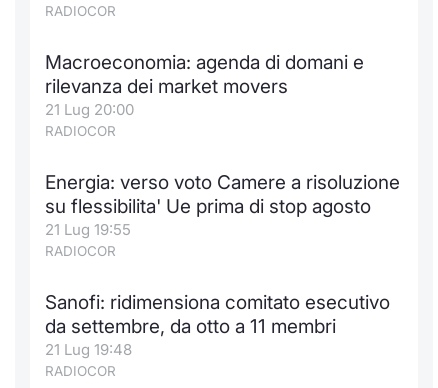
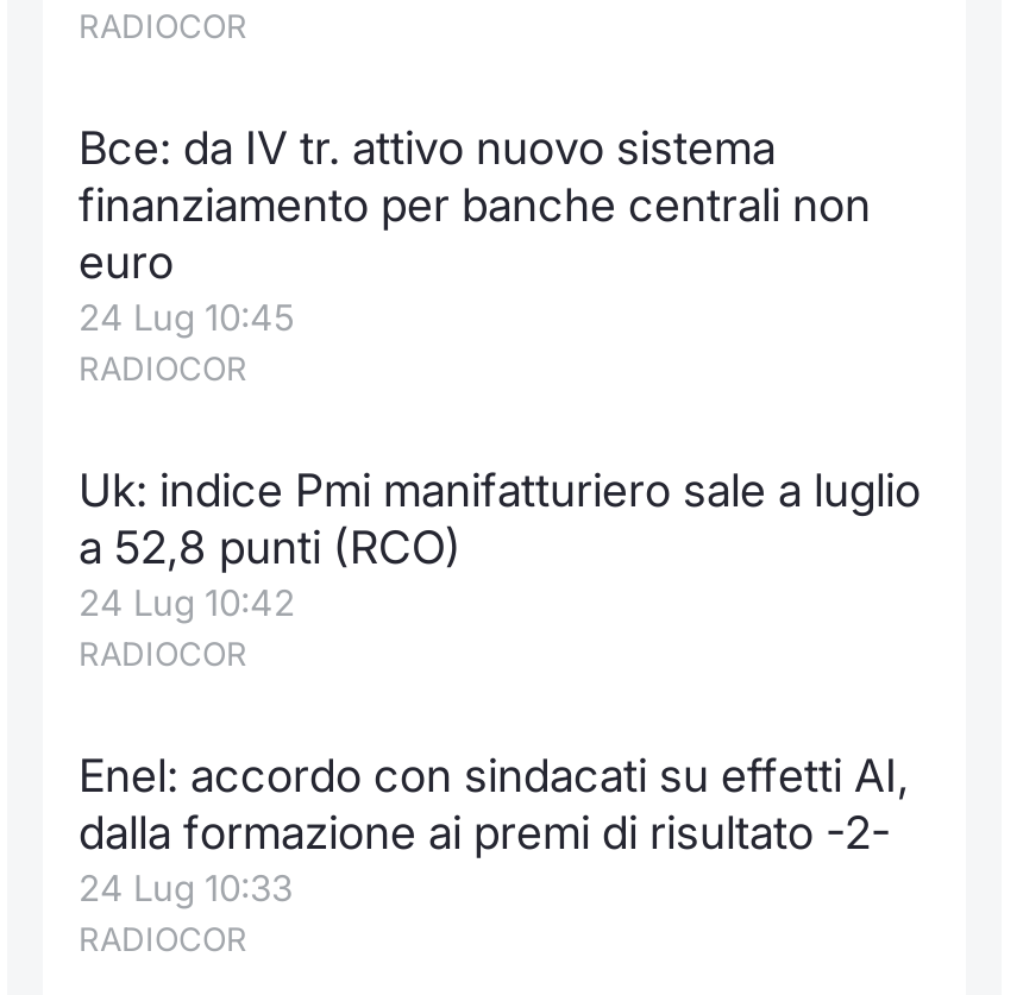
- Macroeconomia: agenda di domani e
- rilevanza dei market movers
- 21 Lug 20:00
+ Bce: da IV tr. attivo nuovo sistema
+ finanziamento per banche centrali non
+ euro
+ 24 Lug 10:45

- Energia: verso voto Camere a risoluzione
- su flessibilita' Ue prima di stop agosto
- 21 Lug 19:55
+ Uk: indice Pmi manifatturiero sale a luglio
+ a 52,8 punti (RCO)
+ 24 Lug 10:42

- Sanofi: ridimensiona comitato esecutivo
- da settembre, da otto a 11 membri
- 21 Lug 19:48
+ Enel: accordo con sindacati su effetti AI,
+ dalla formazione ai premi di risultato -2-
+ 24 Lug 10:33
